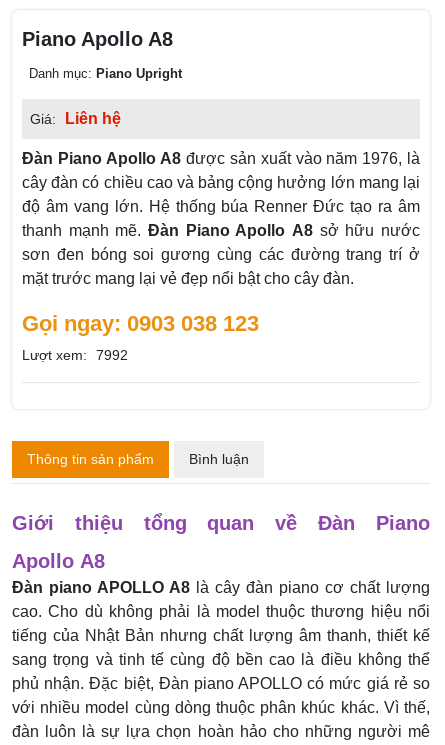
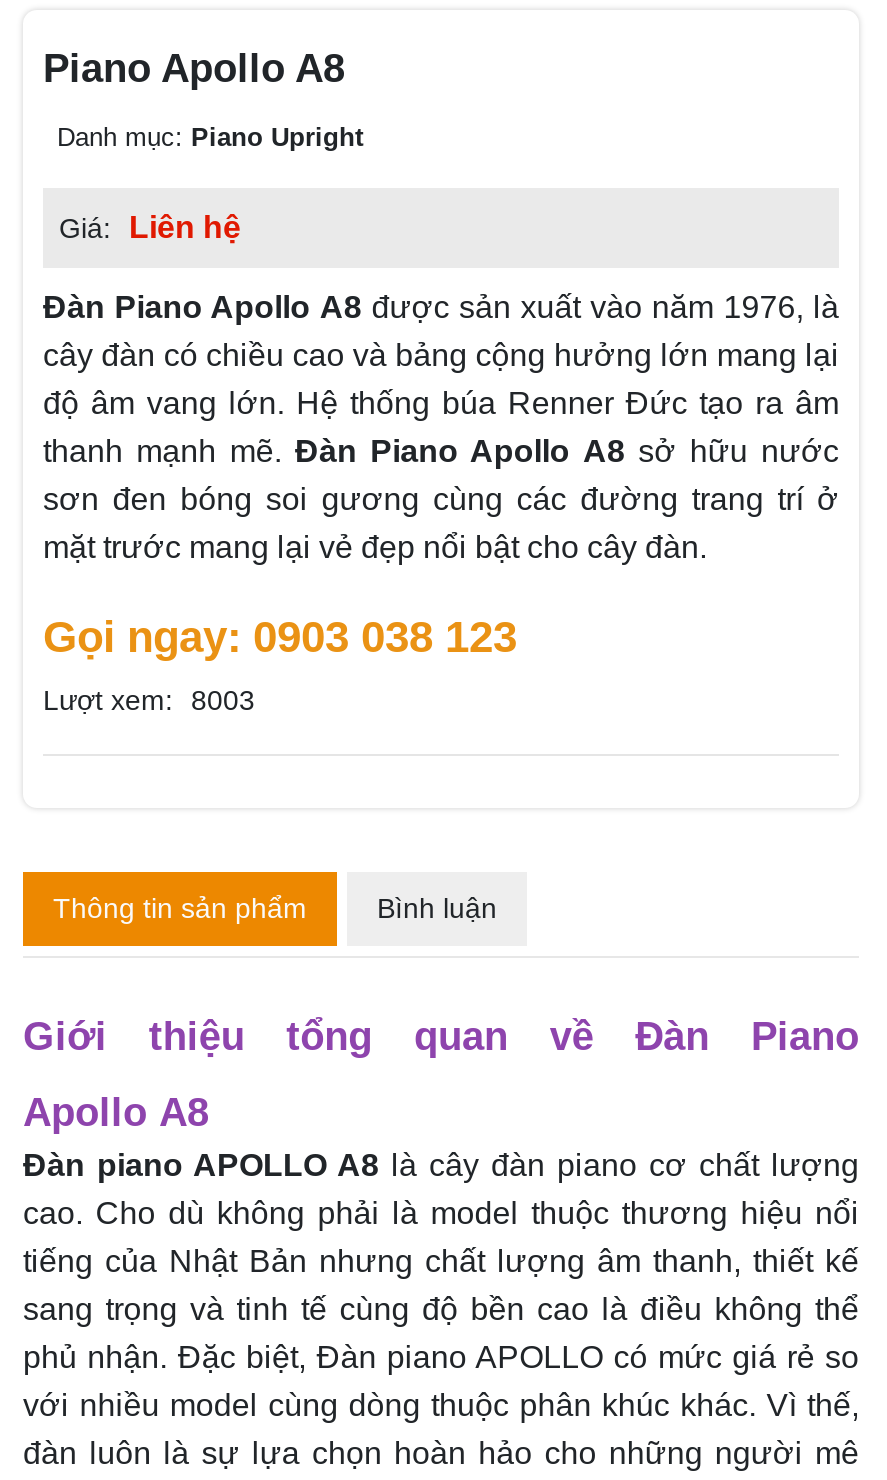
- Lượt xem: 7992
+ Lượt xem: 8003
